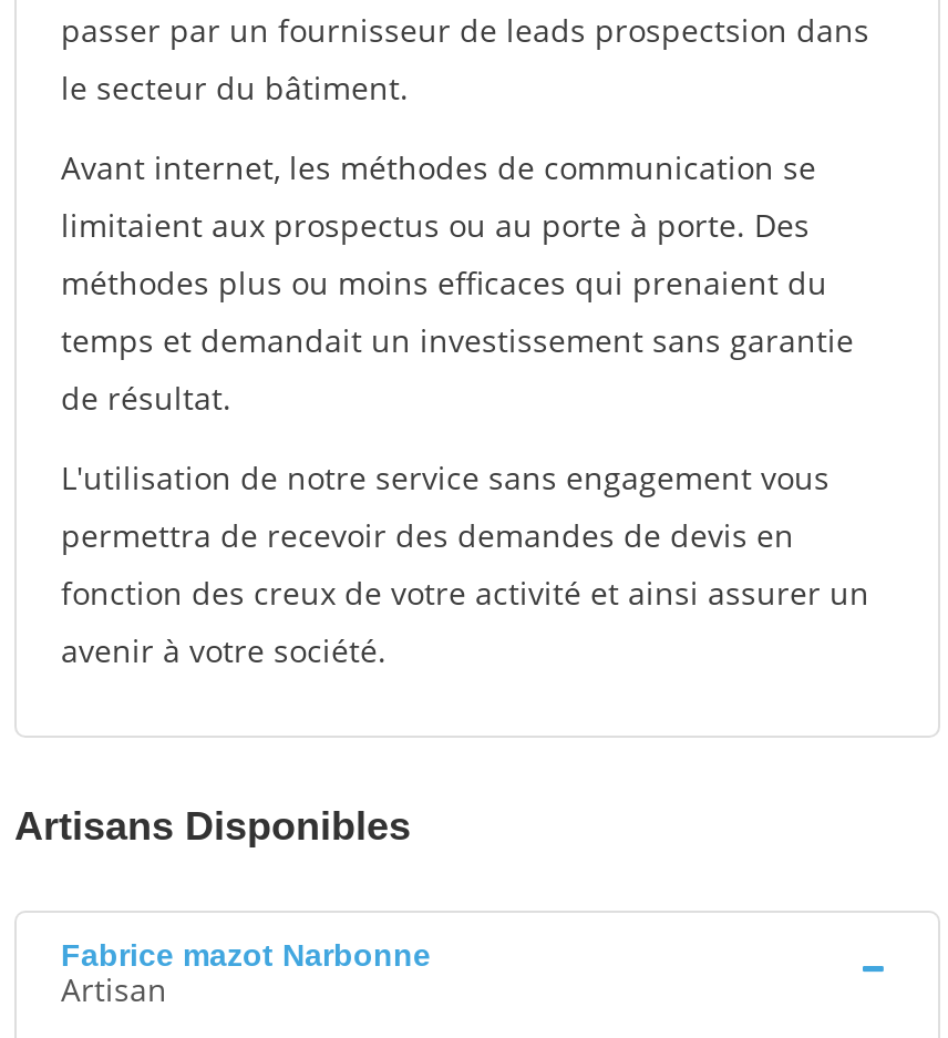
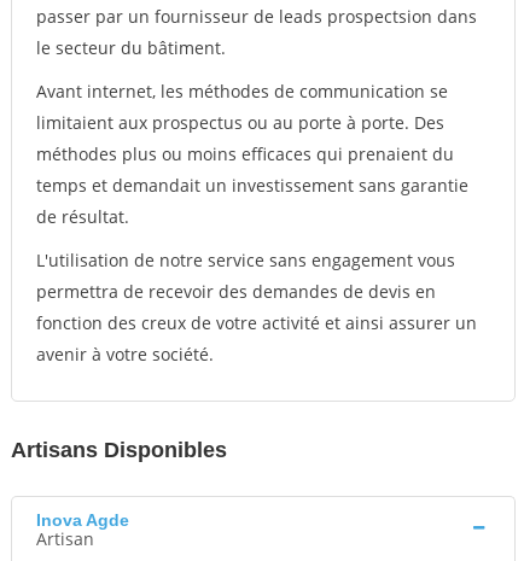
- Fabrice mazot Narbonne
+ Inova Agde
